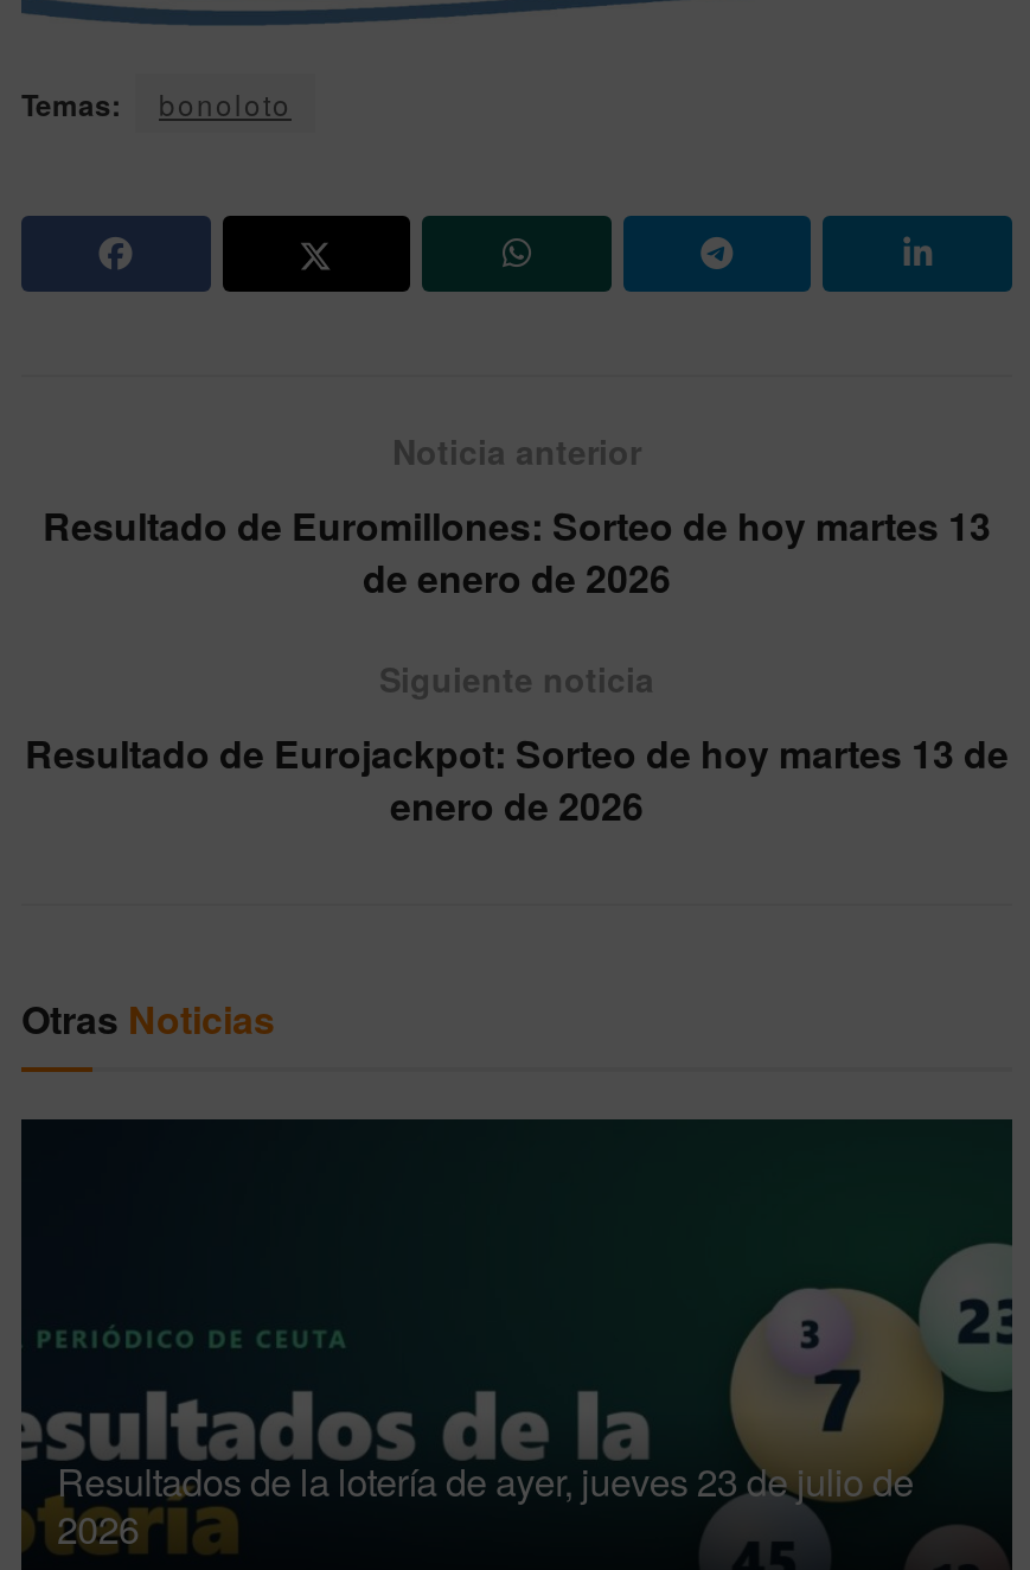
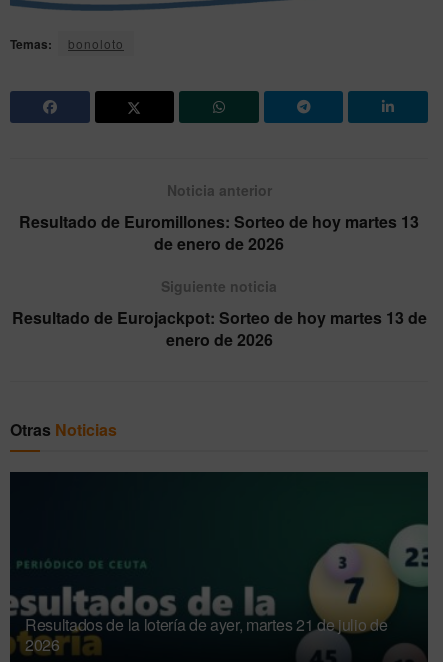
- Resultados de la lotería de ayer, jueves 23 de julio de
+ Resultados de la lotería de ayer, martes 21 de julio de
